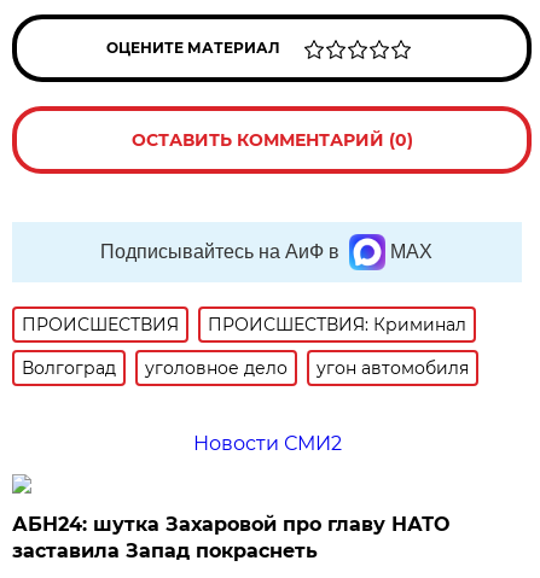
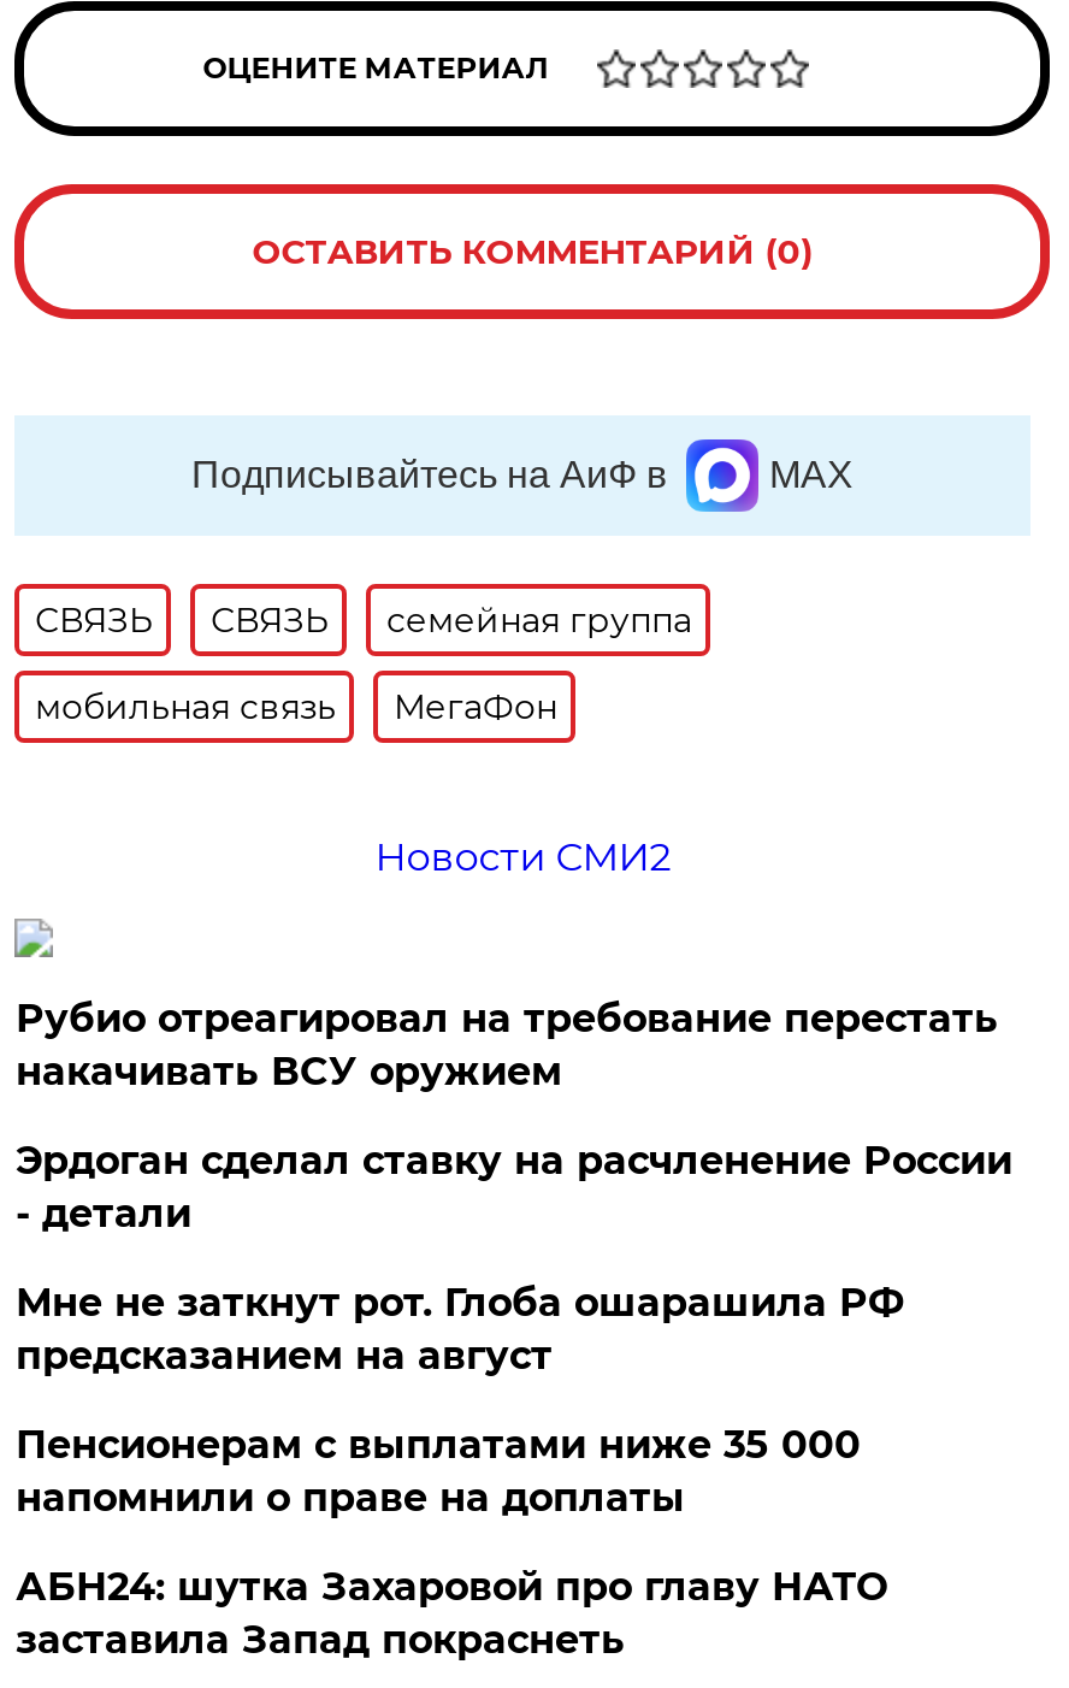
- ПРОИСШЕСТВИЯ
- ПРОИСШЕСТВИЯ: Криминал
+ СВЯЗЬ
+ СВЯЗЬ
+ семейная группа

- Волгоград
- уголовное дело
- угон автомобиля
+ мобильная связь
+ МегаФон

+ Рубио отреагировал на требование перестать
+ накачивать ВСУ оружием
+ Эрдоган сделал ставку на расчленение России
+ - детали
+ Мне не заткнут рот. Глоба ошарашила РФ
+ предсказанием на август
+ Пенсионерам с выплатами ниже 35 000
+ напомнили о праве на доплаты
